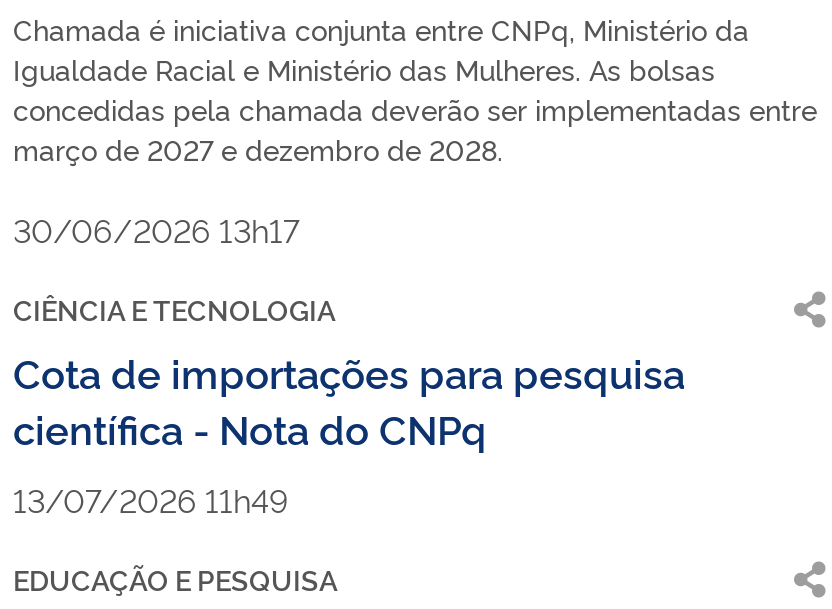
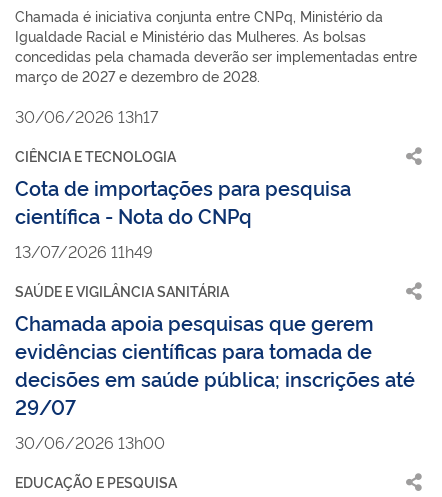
+ SAÚDE E VIGILÂNCIA SANITÁRIA
+ Chamada apoia pesquisas que gerem
+ evidências científicas para tomada de
+ decisões em saúde pública; inscrições até
+ 29/07
+ 30/06/2026 13h00
